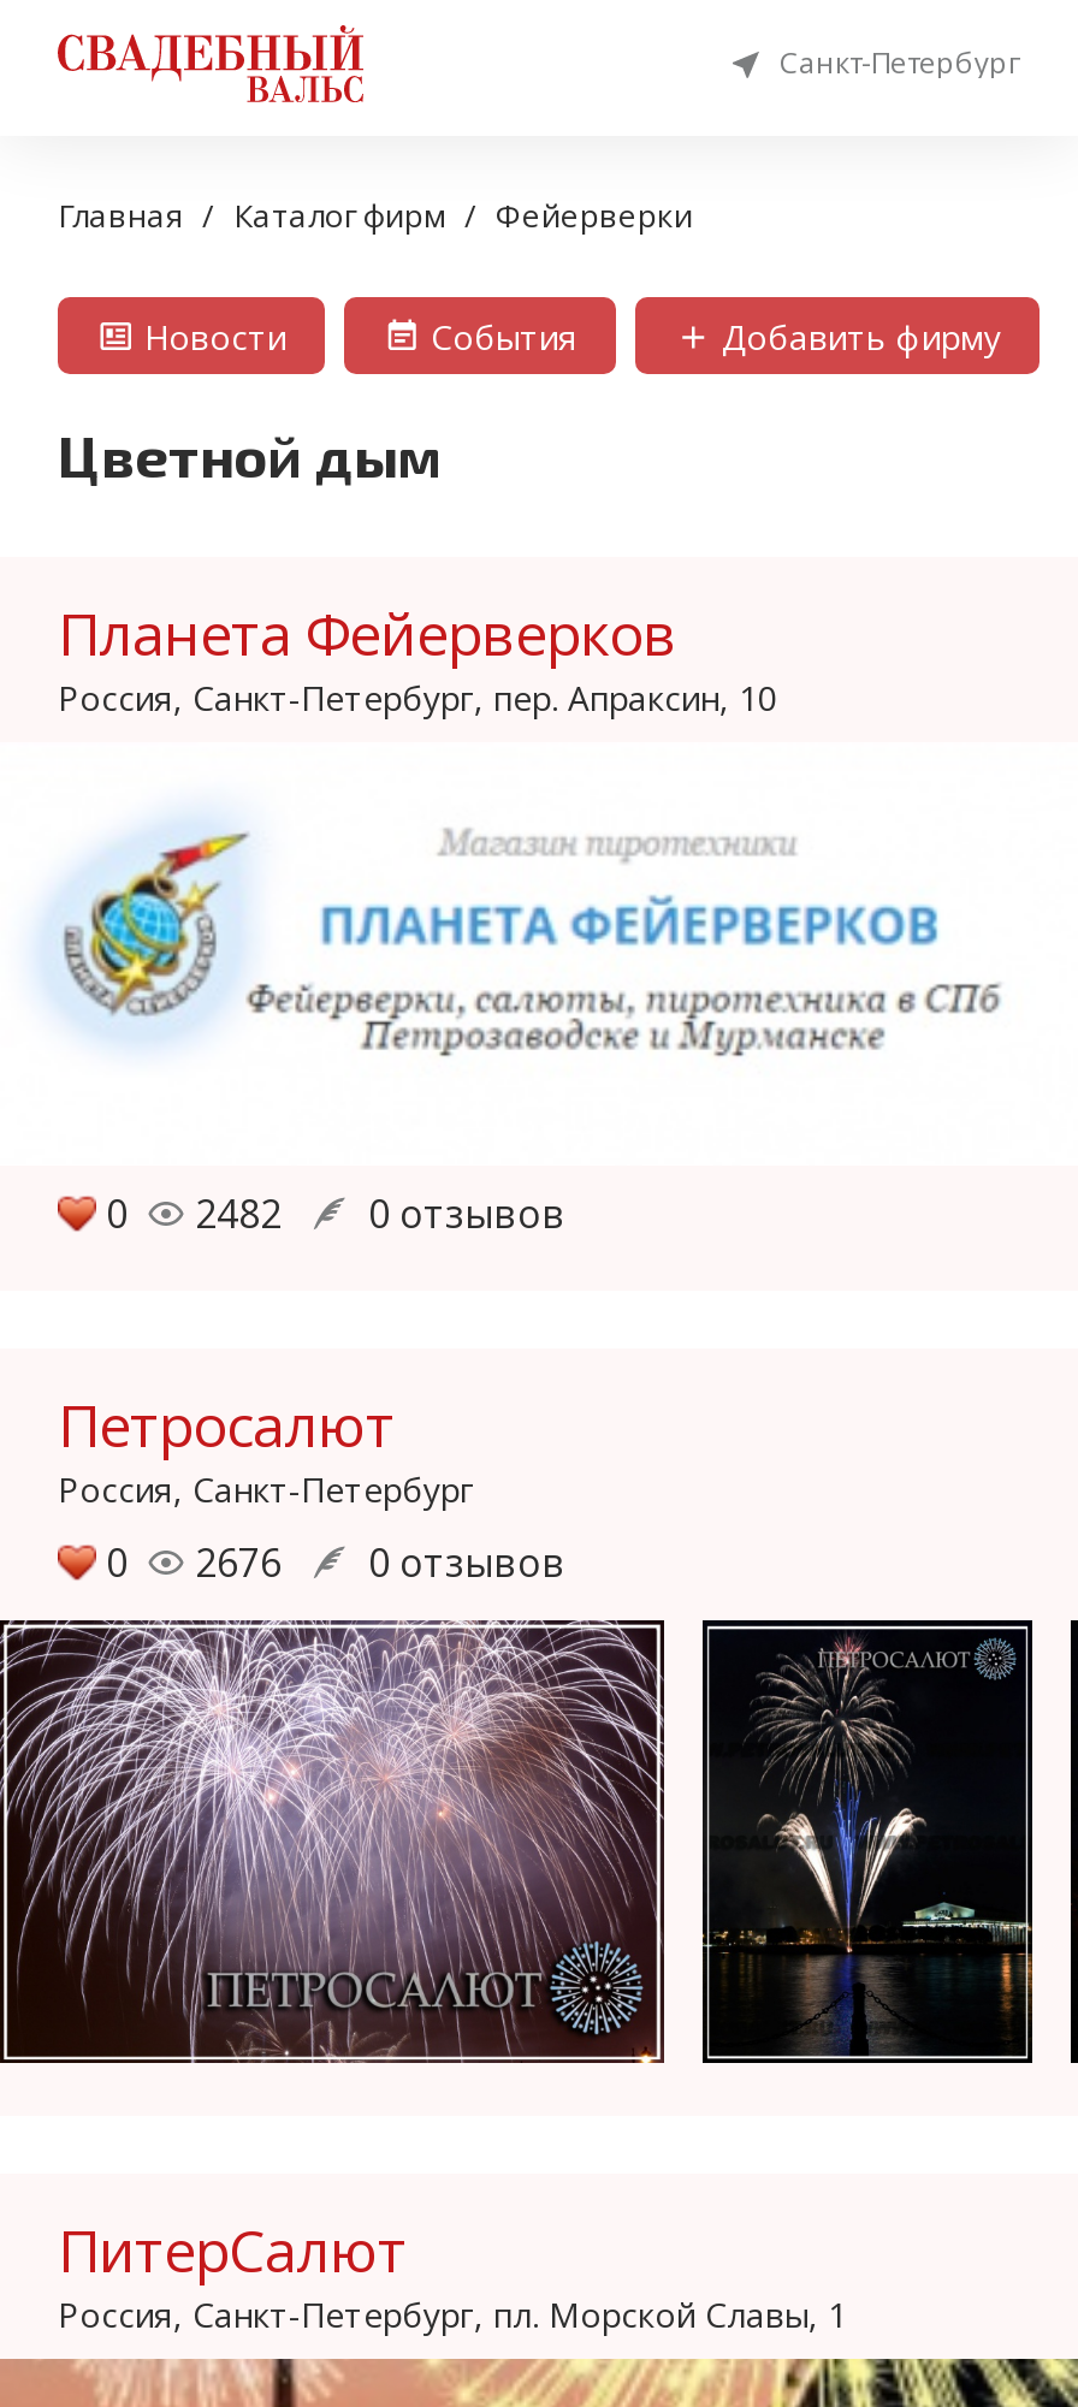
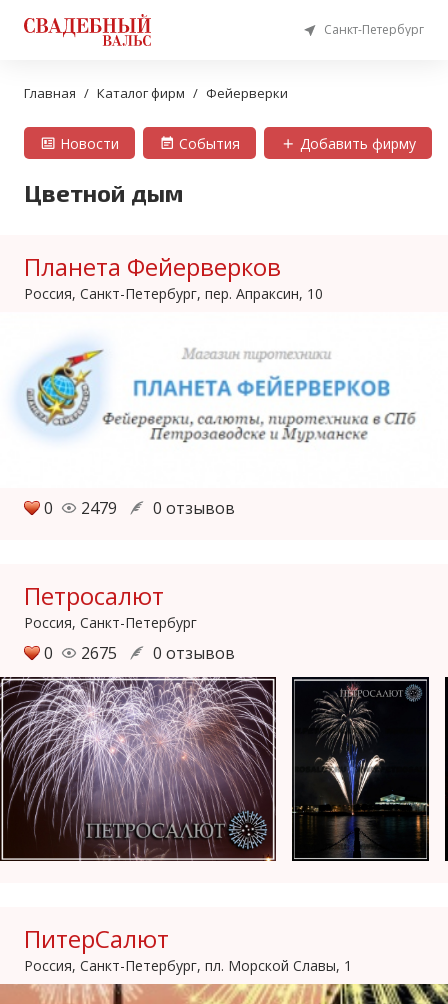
- 0 2482 0 отзывов
+ 0 2479 0 отзывов

- 0 2676 0 отзывов
+ 0 2675 0 отзывов
